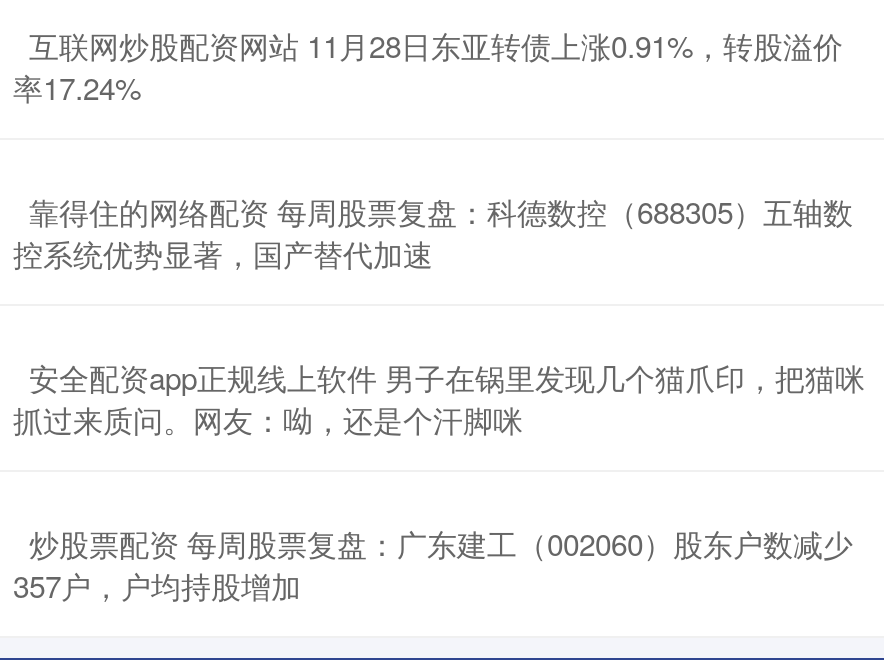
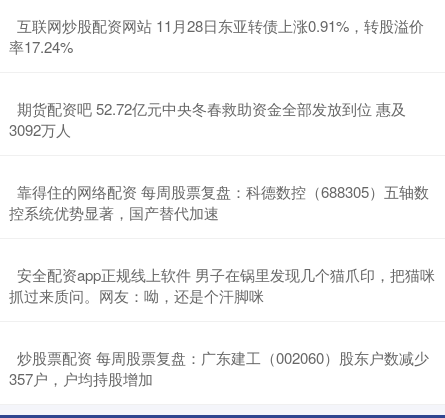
+ 期货配资吧 52.72亿元中央冬春救助资金全部发放到位 惠及
+ 3092万人
